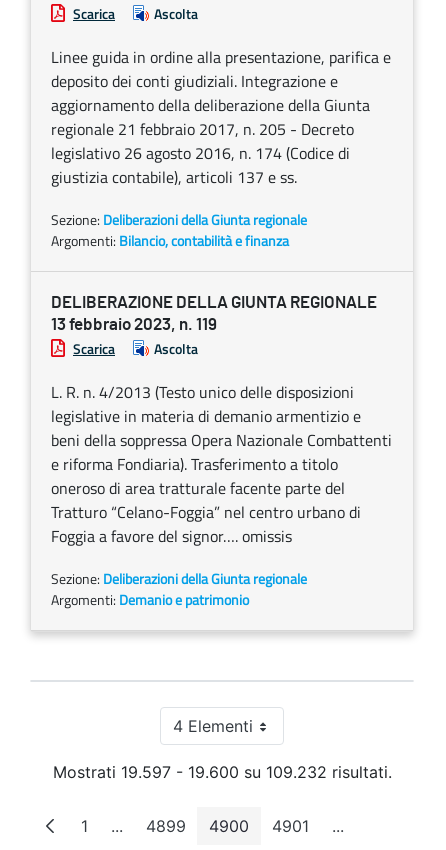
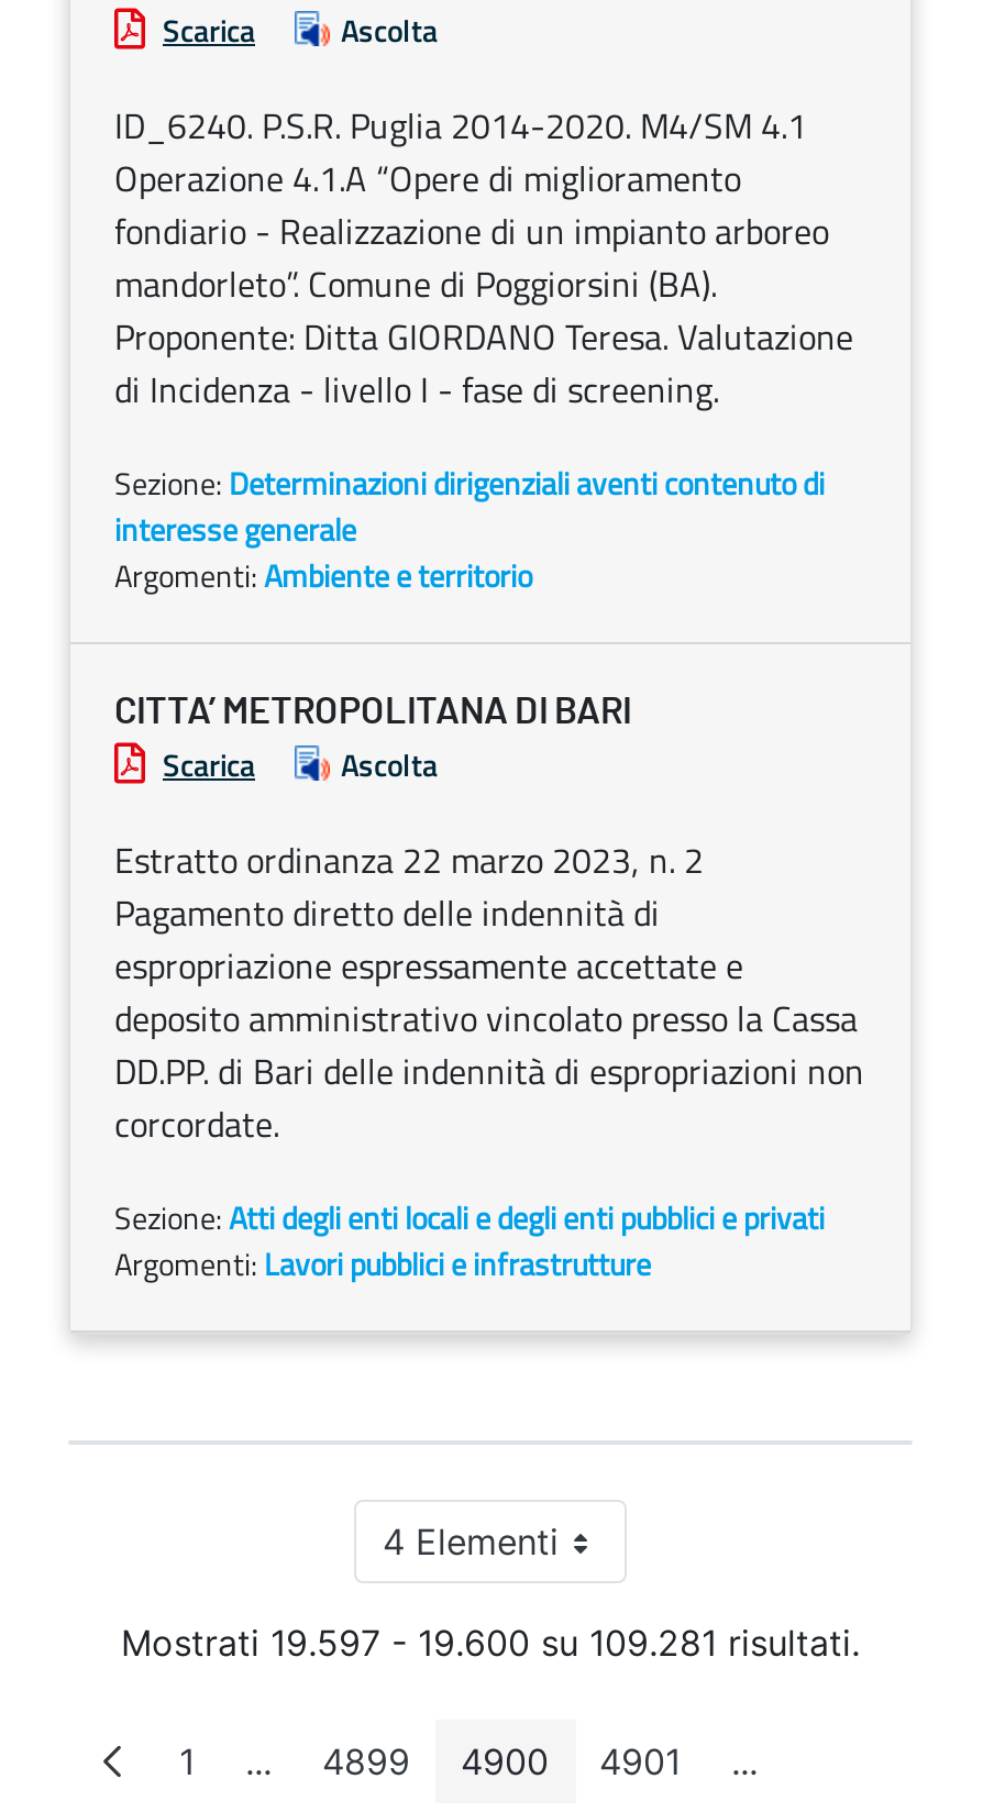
- Linee guida in ordine alla presentazione, parifica e
- deposito dei conti giudiziali. Integrazione e
- aggiornamento della deliberazione della Giunta
- regionale 21 febbraio 2017, n. 205 - Decreto
- legislativo 26 agosto 2016, n. 174 (Codice di
- giustizia contabile), articoli 137 e ss.
+ ID_6240. P.S.R. Puglia 2014-2020. M4/SM 4.1
+ Operazione 4.1.A “Opere di miglioramento
+ fondiario - Realizzazione di un impianto arboreo
+ mandorleto”. Comune di Poggiorsini (BA).
+ Proponente: Ditta GIORDANO Teresa. Valutazione
+ di Incidenza - livello I - fase di screening.

- Sezione: Deliberazioni della Giunta regionale
- Argomenti: Bilancio, contabilità e finanza
+ Sezione: Determinazioni dirigenziali aventi contenuto di
+ interesse generale
+ Argomenti: Ambiente e territorio

- DELIBERAZIONE DELLA GIUNTA REGIONALE
- 13 febbraio 2023, n. 119
+ CITTA’ METROPOLITANA DI BARI

- L. R. n. 4/2013 (Testo unico delle disposizioni
- legislative in materia di demanio armentizio e
- beni della soppressa Opera Nazionale Combattenti
- e riforma Fondiaria). Trasferimento a titolo
- oneroso di area tratturale facente parte del
- Tratturo “Celano-Foggia” nel centro urbano di
- Foggia a favore del signor…. omissis
+ Estratto ordinanza 22 marzo 2023, n. 2
+ Pagamento diretto delle indennità di
+ espropriazione espressamente accettate e
+ deposito amministrativo vincolato presso la Cassa
+ DD.PP. di Bari delle indennità di espropriazioni non
+ corcordate.

- Sezione: Deliberazioni della Giunta regionale
- Argomenti: Demanio e patrimonio
+ Sezione: Atti degli enti locali e degli enti pubblici e privati
+ Argomenti: Lavori pubblici e infrastrutture

- Mostrati 19.597 - 19.600 su 109.232 risultati.
+ Mostrati 19.597 - 19.600 su 109.281 risultati.
